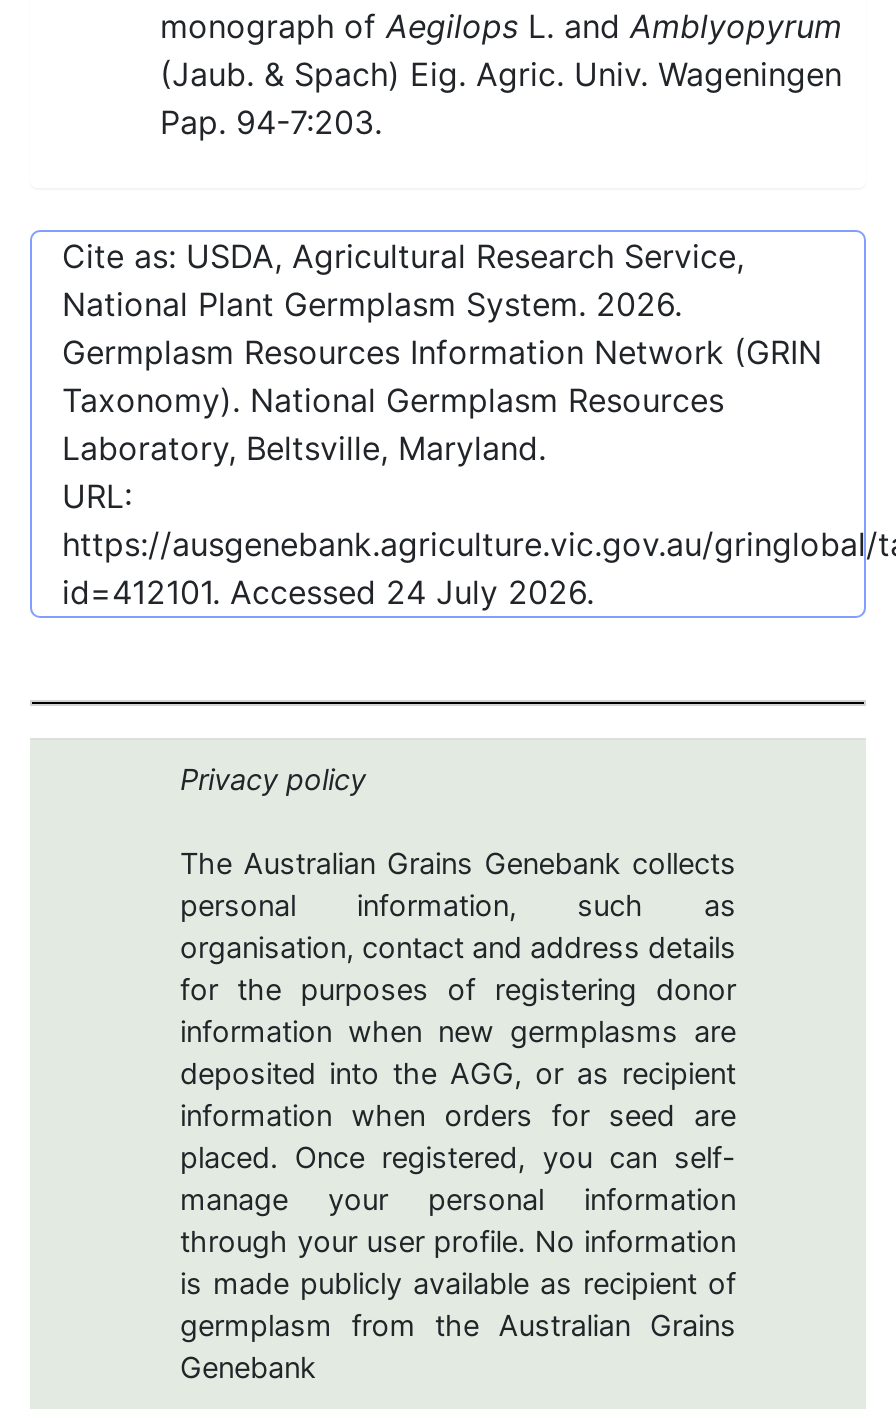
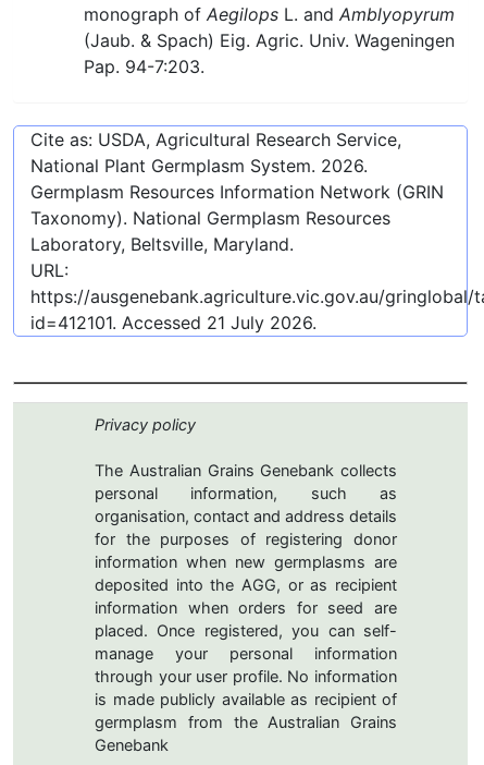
- id=412101. Accessed 24 July 2026.
+ id=412101. Accessed 21 July 2026.
